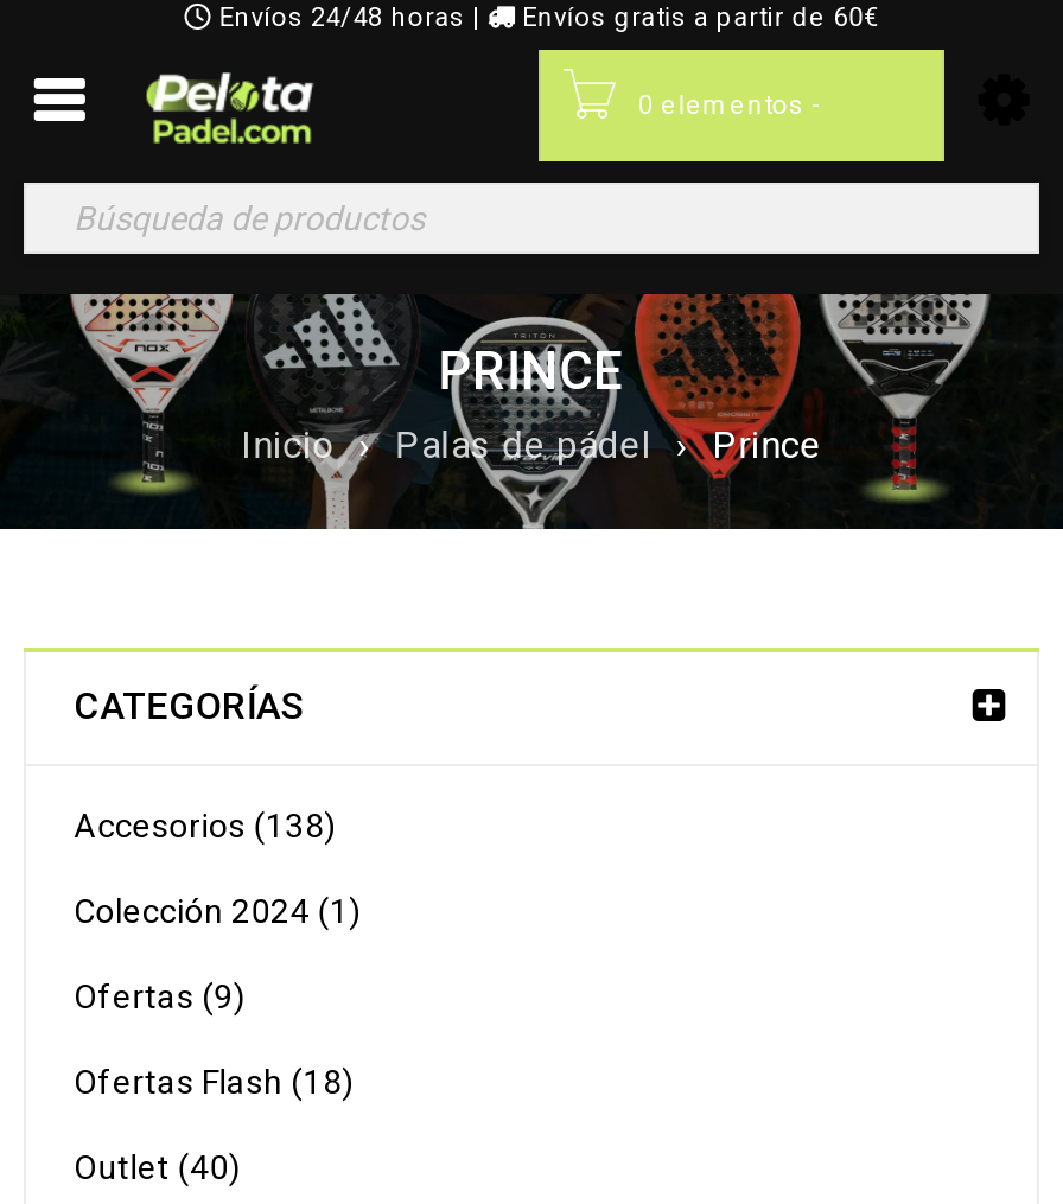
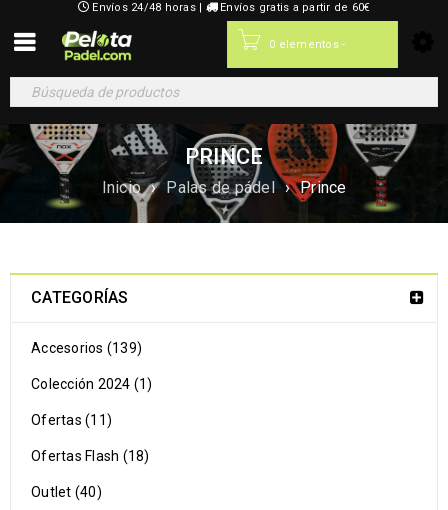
- Accesorios (138)
+ Accesorios (139)

- Ofertas (9)
+ Ofertas (11)
